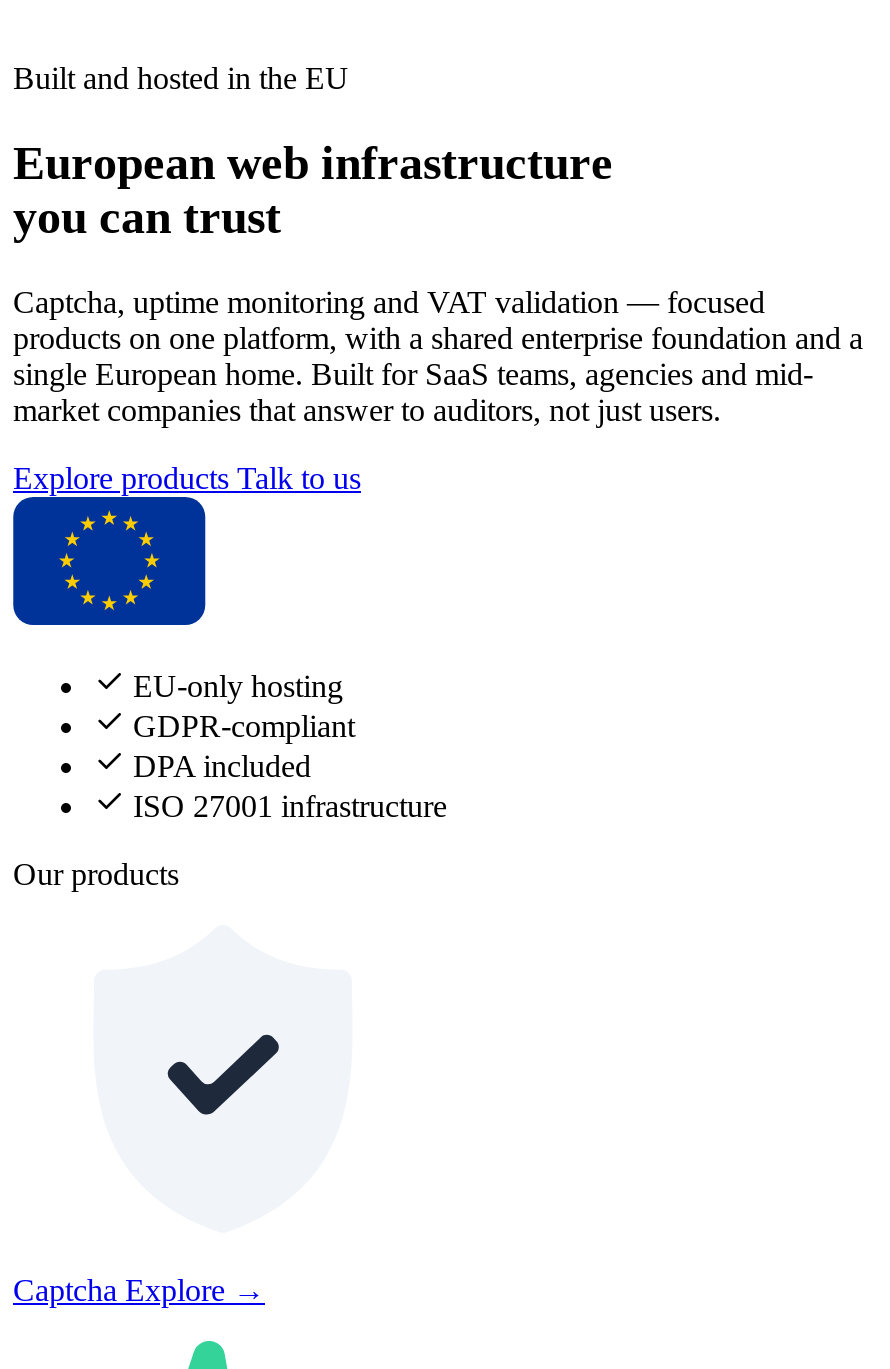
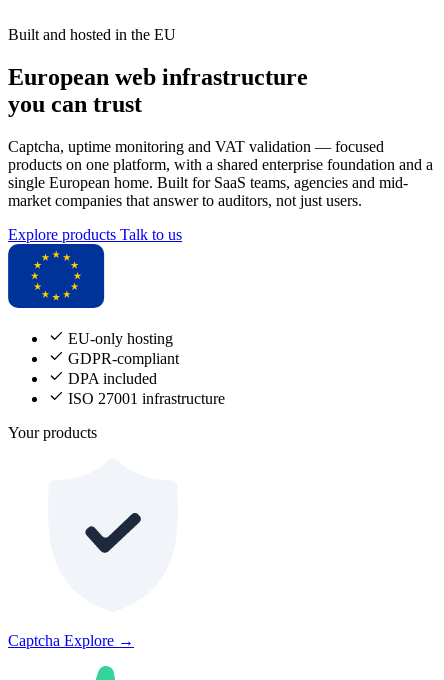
- Our products
+ Your products
